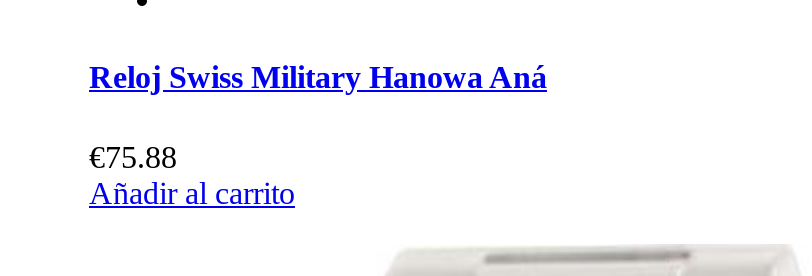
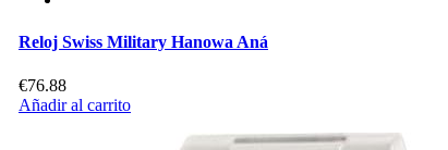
- €75.88
+ €76.88
